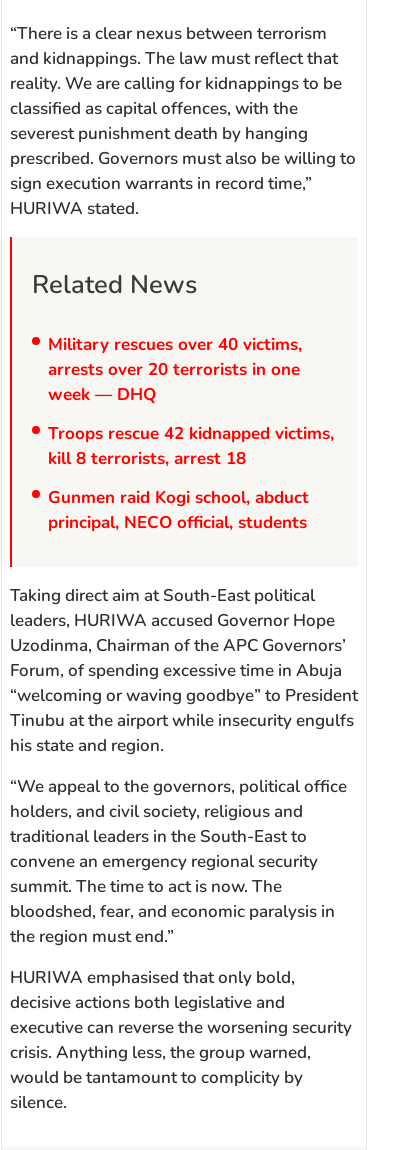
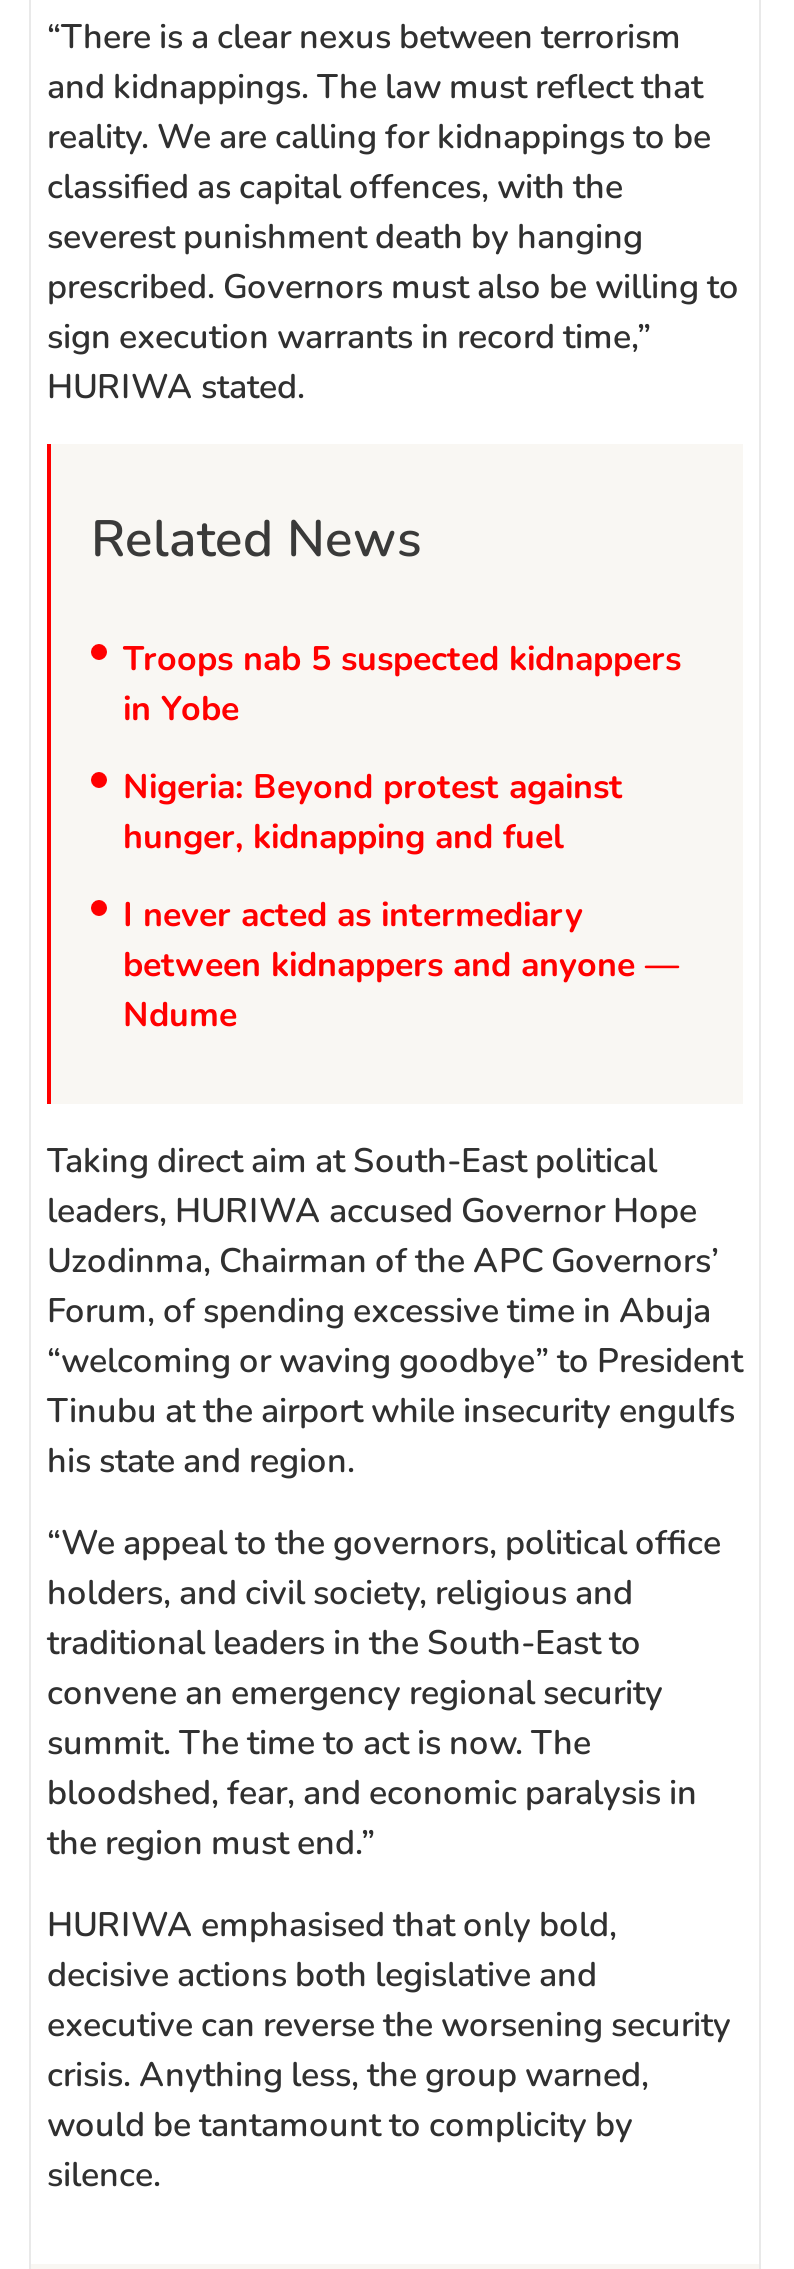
- Military rescues over 40 victims,
- arrests over 20 terrorists in one
- week — DHQ
+ Troops nab 5 suspected kidnappers
+ in Yobe

- Troops rescue 42 kidnapped victims,
- kill 8 terrorists, arrest 18
+ Nigeria: Beyond protest against
+ hunger, kidnapping and fuel

- Gunmen raid Kogi school, abduct
- principal, NECO official, students
+ I never acted as intermediary
+ between kidnappers and anyone —
+ Ndume
